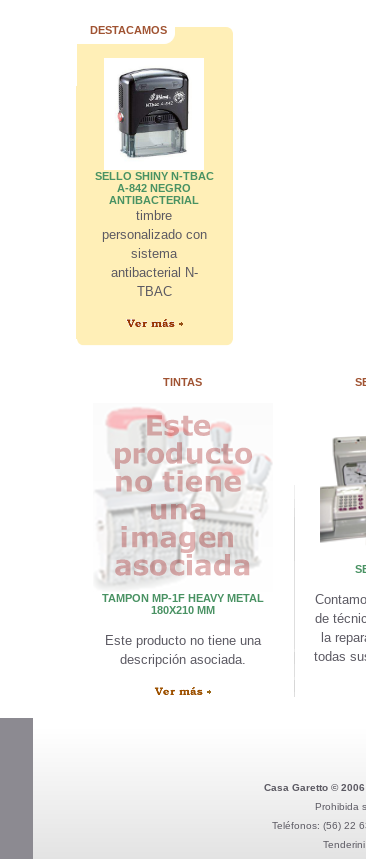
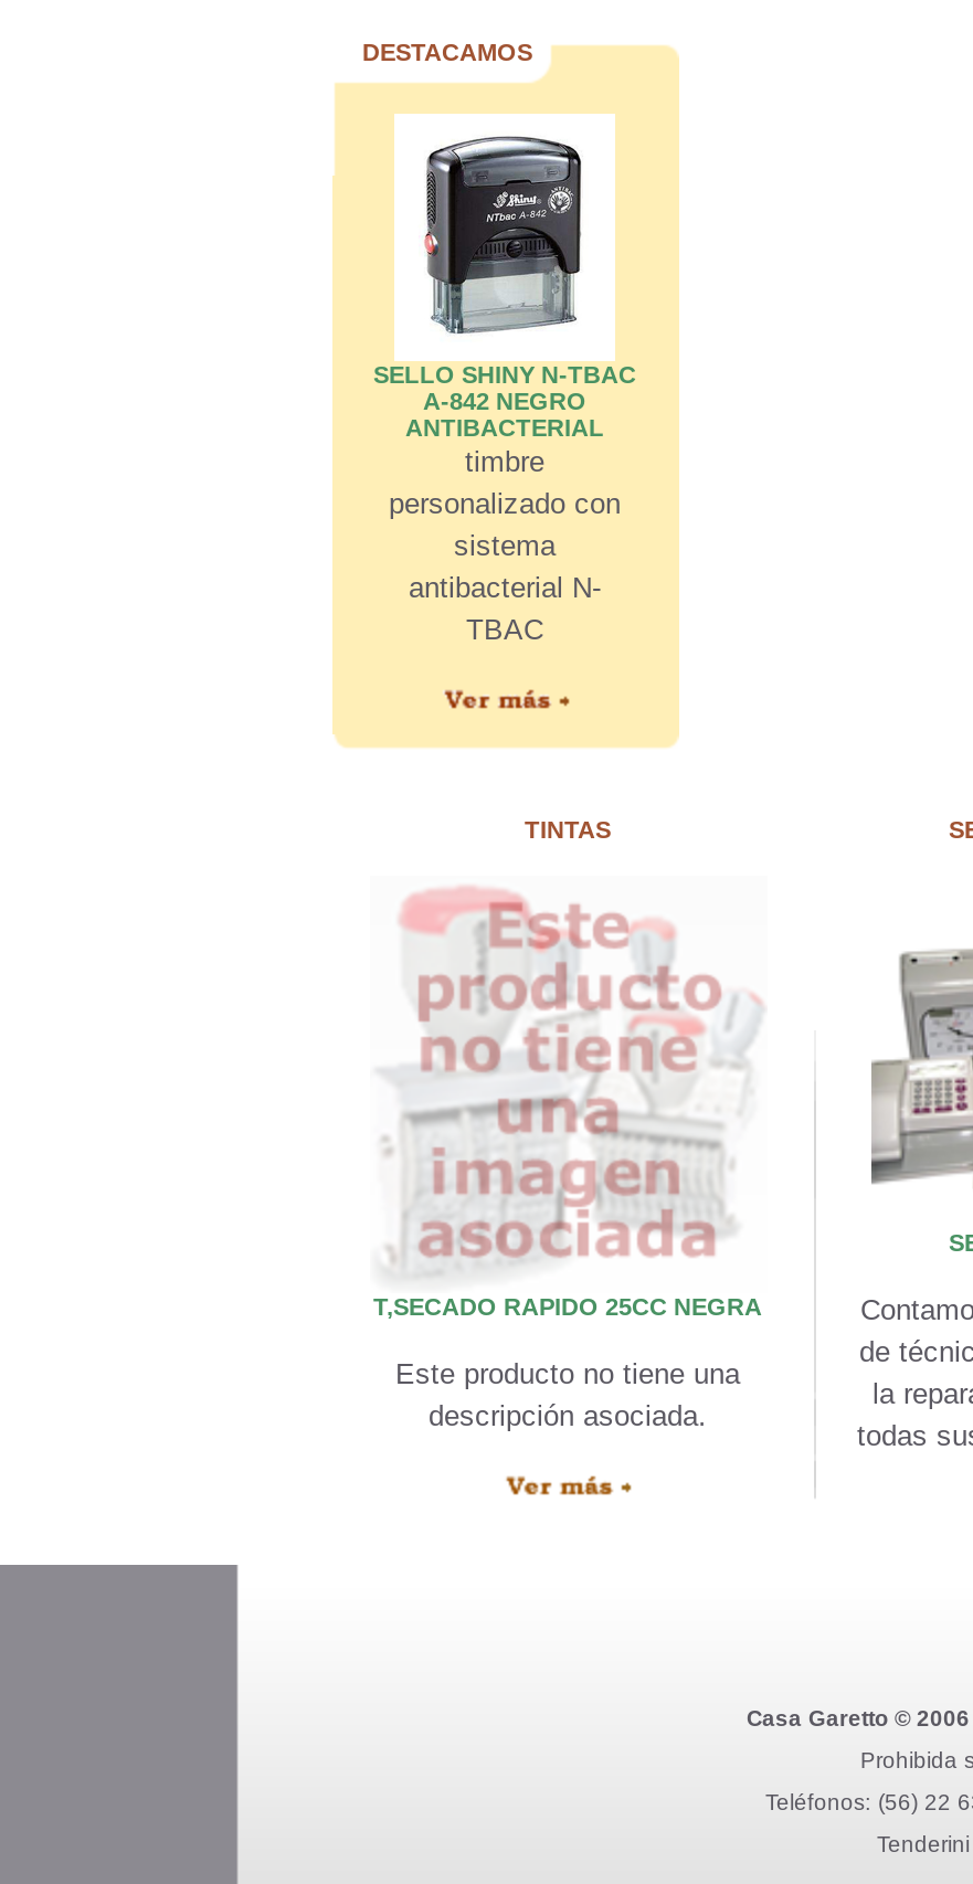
- TAMPON MP-1F HEAVY METAL
- 180X210 MM
+ T,SECADO RAPIDO 25CC NEGRA
